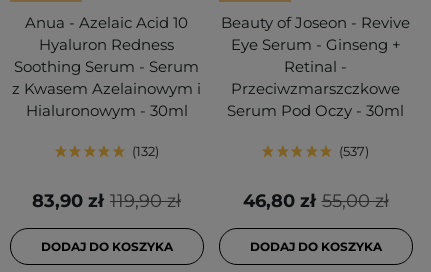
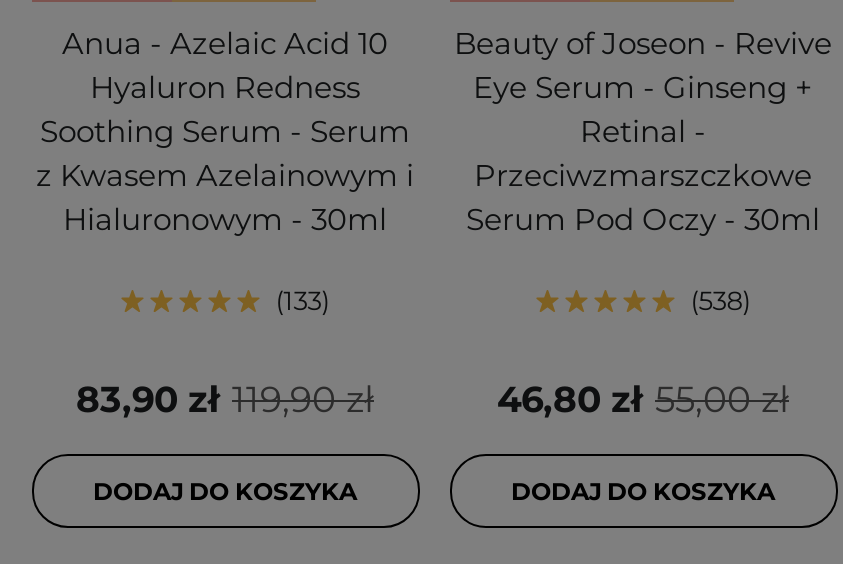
- 132
+ 133

- 537
+ 538
